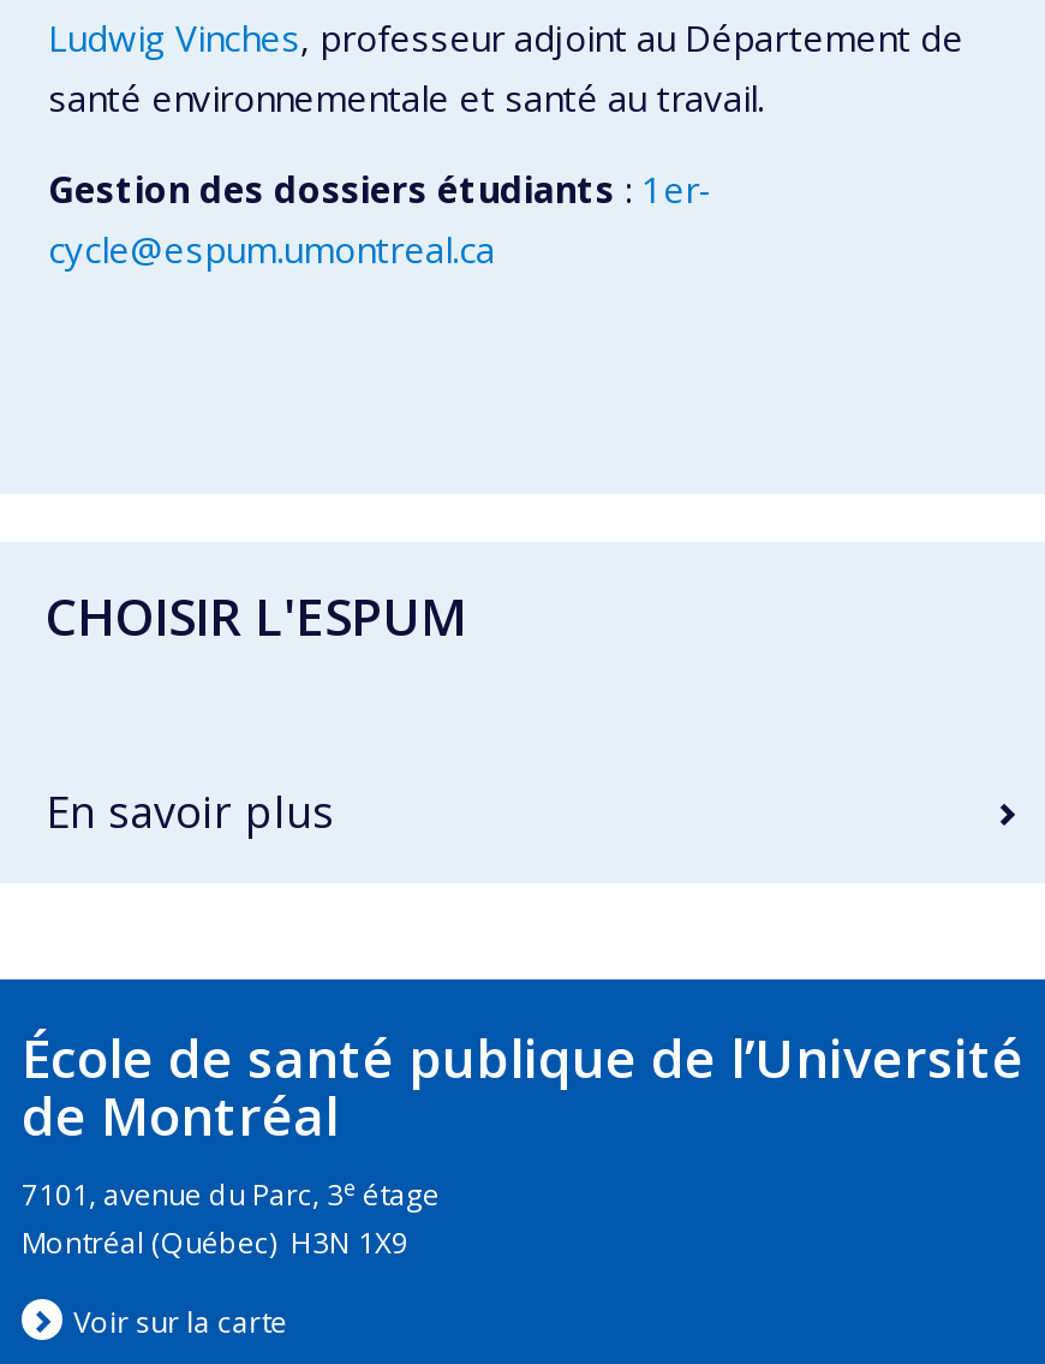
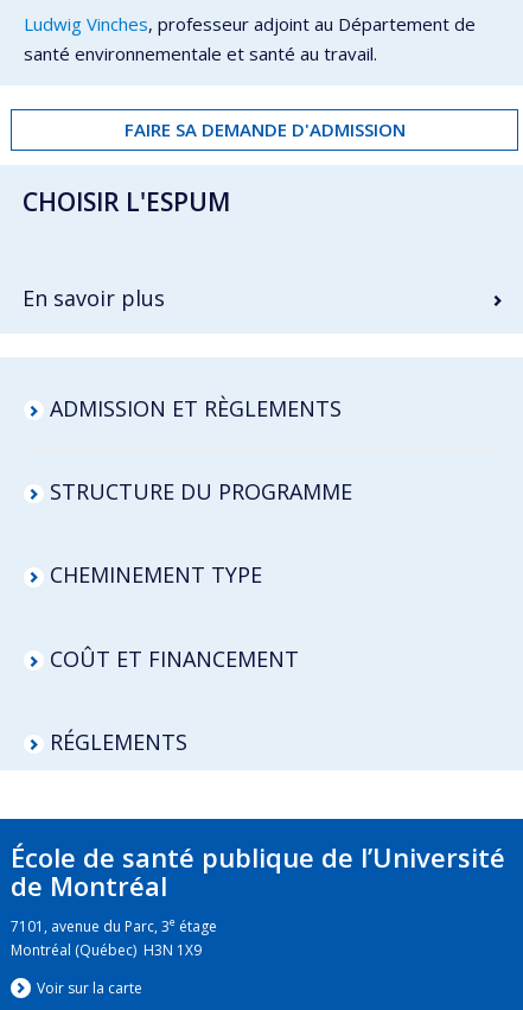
- Gestion des dossiers étudiants: 1er-
- cycle@espum.umontreal.ca
+ FAIRE SA DEMANDE D'ADMISSION

moved up: CHOISIR L'ESPUM | En savoir plus

+ ADMISSION ET RÈGLEMENTS
+ STRUCTURE DU PROGRAMME
+ CHEMINEMENT TYPE
+ COÛT ET FINANCEMENT
+ RÉGLEMENTS
